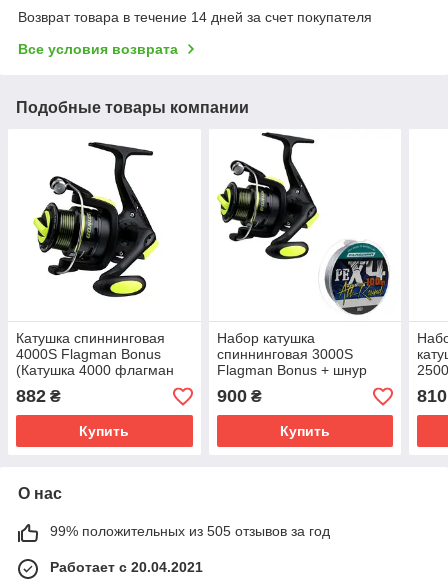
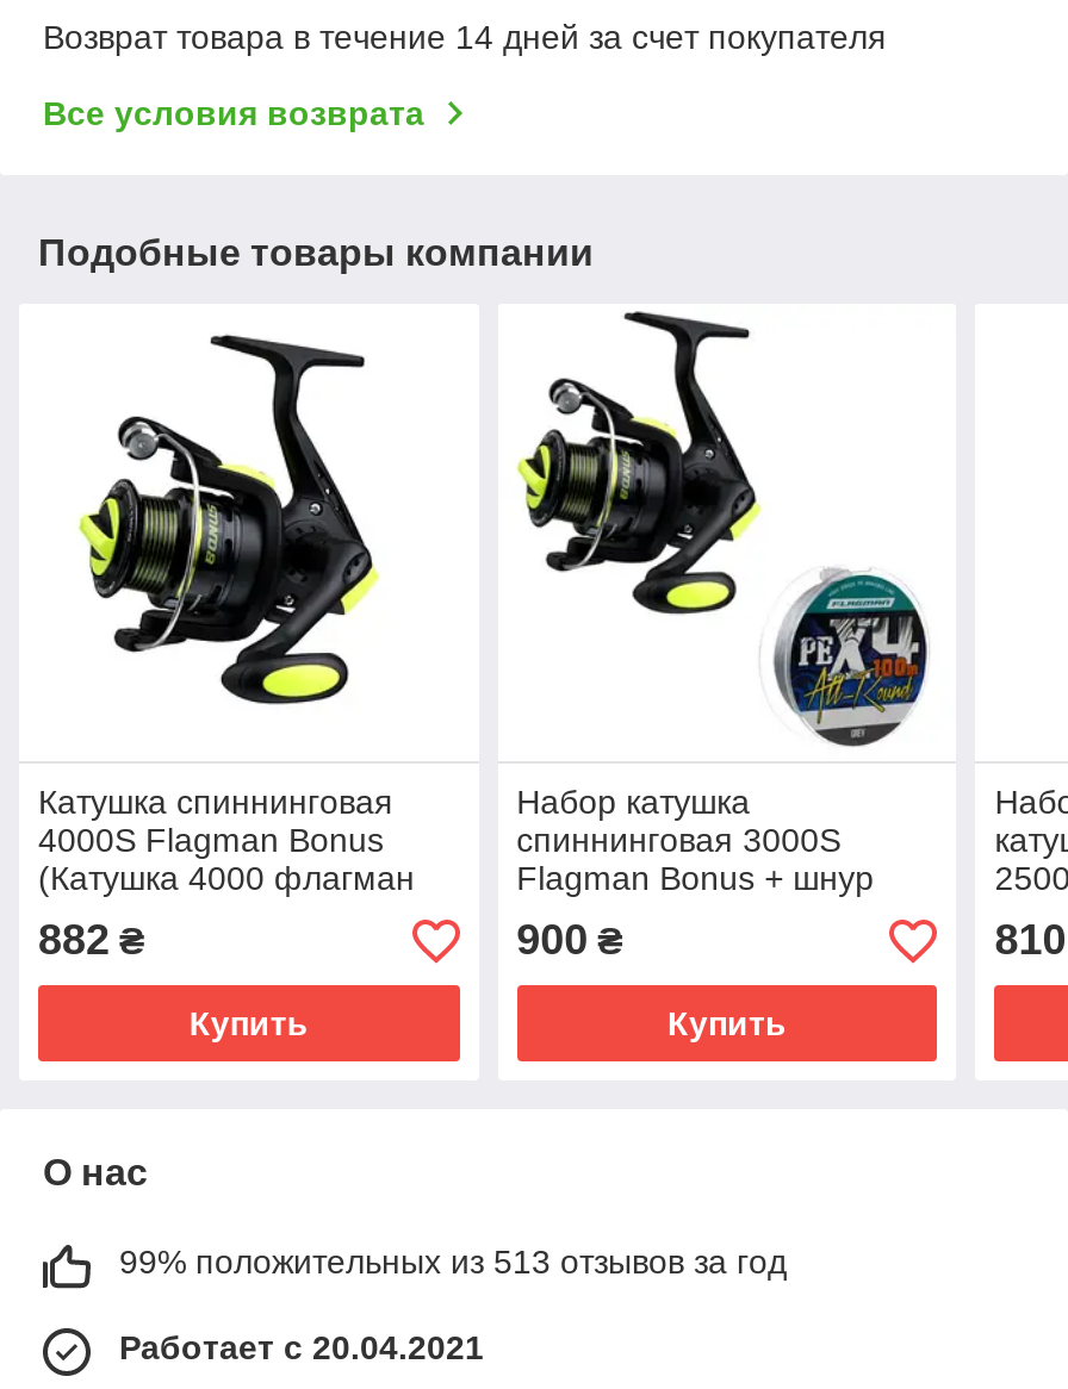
- 99% положительных из 505 отзывов за год
+ 99% положительных из 513 отзывов за год
